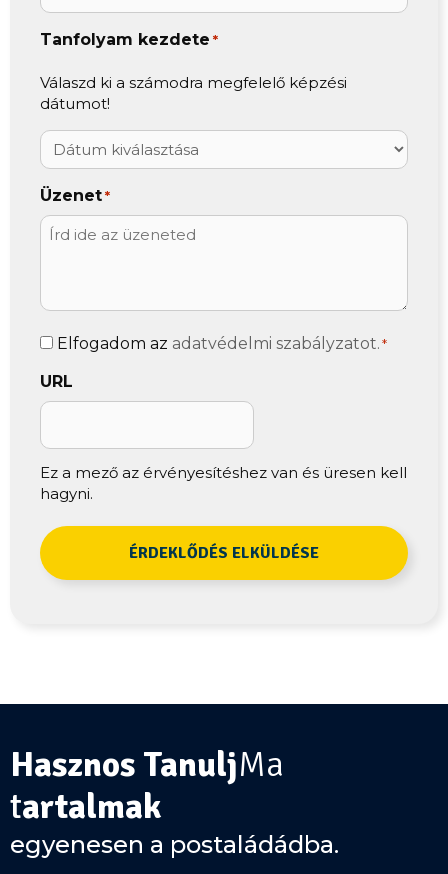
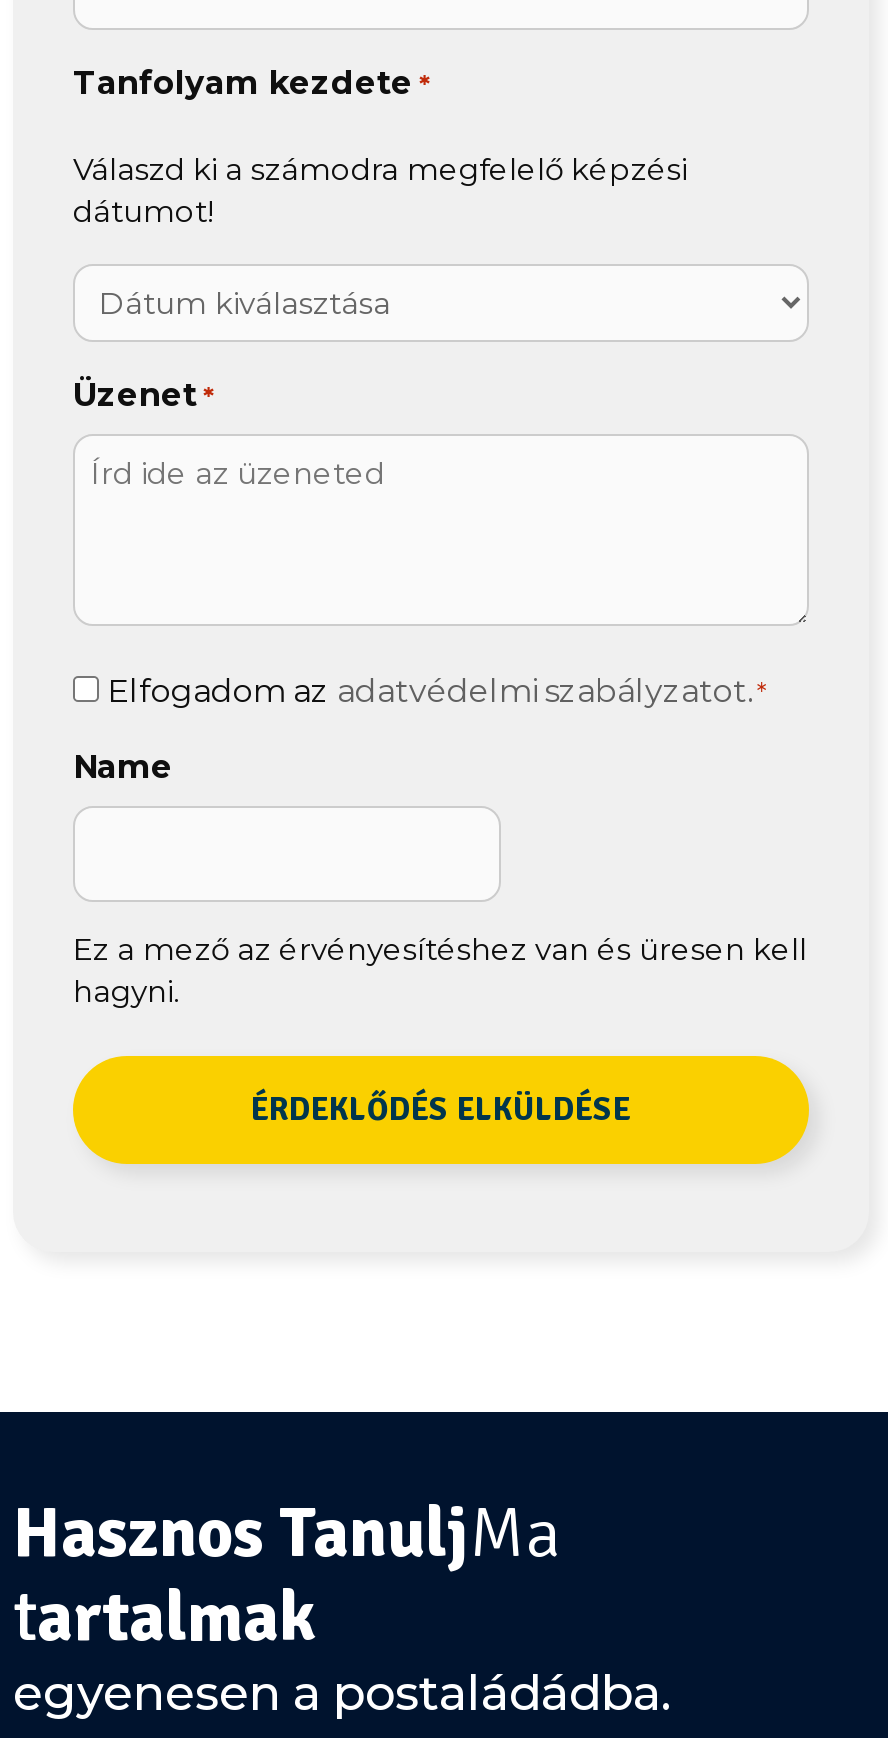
- URL
+ Name
